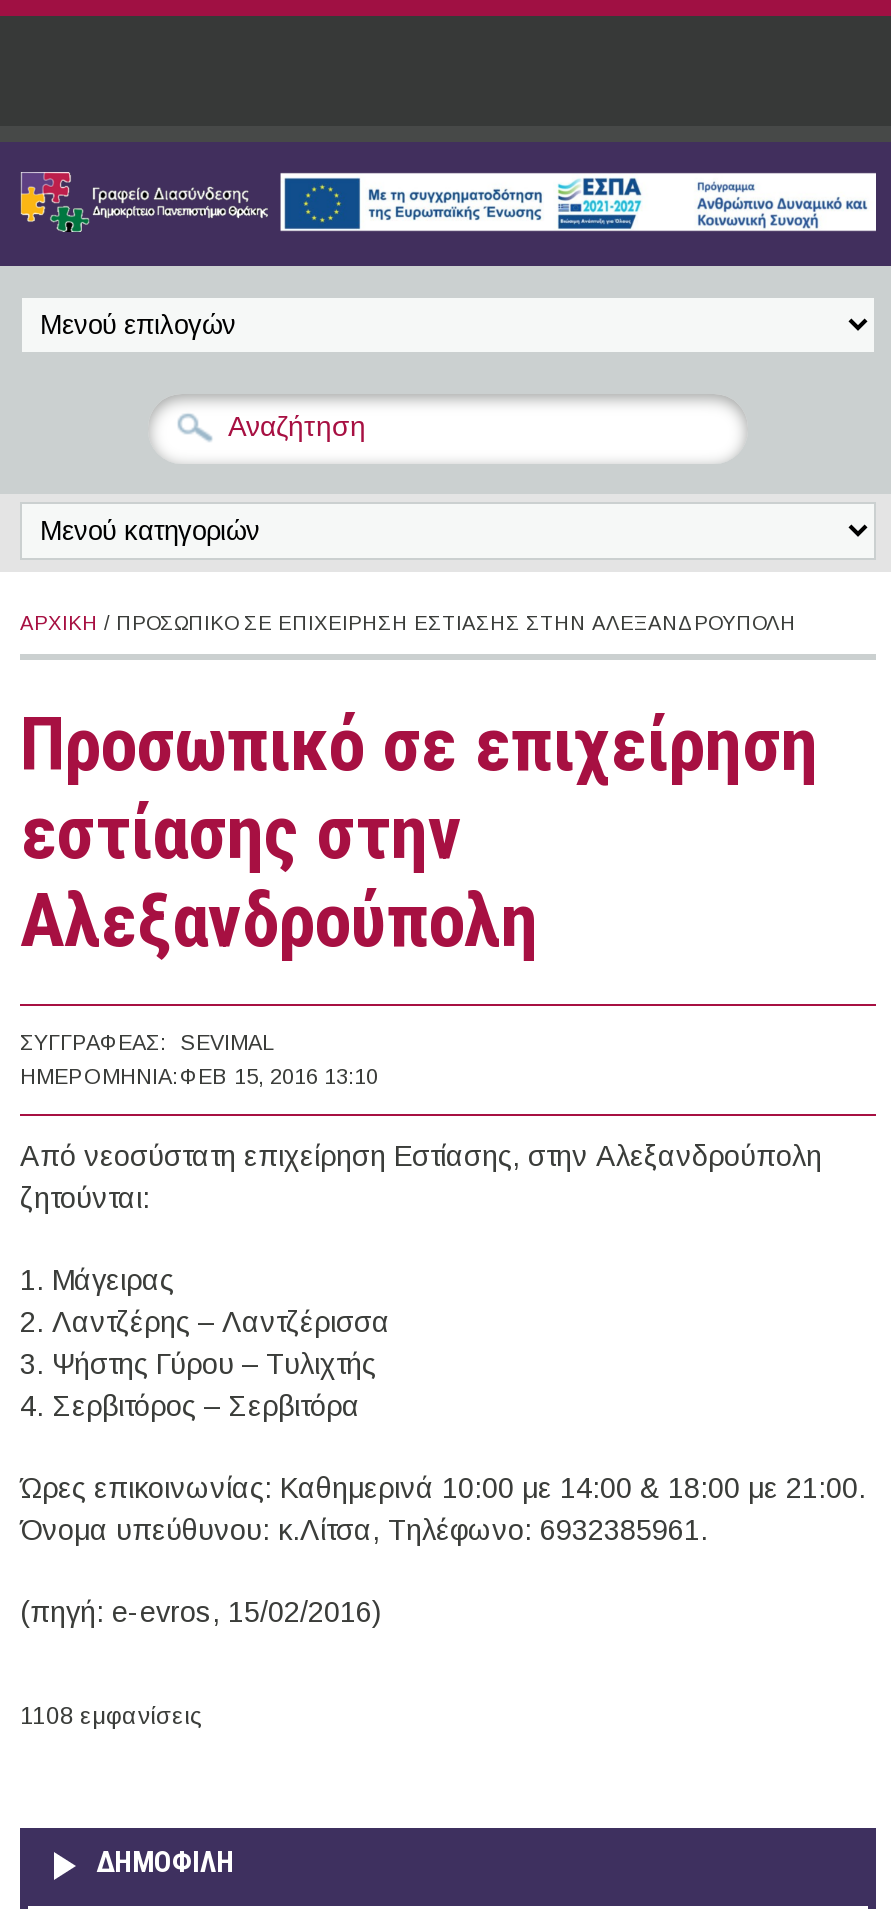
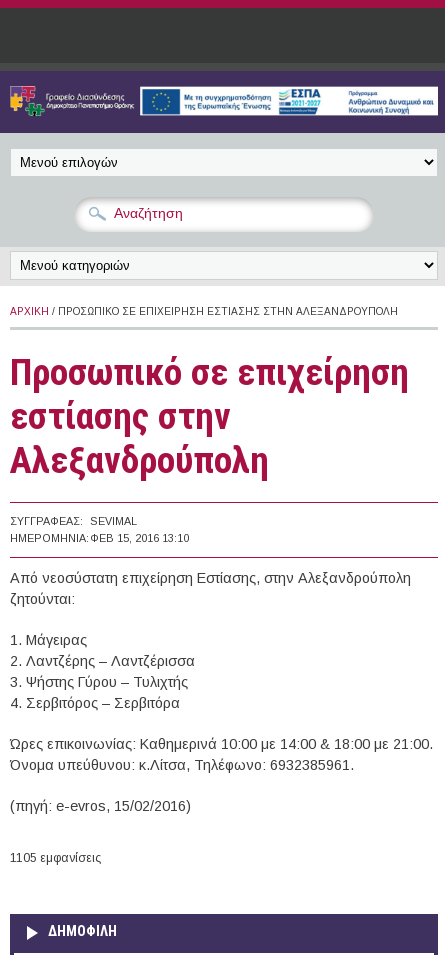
- 1108 εμφανίσεις
+ 1105 εμφανίσεις
